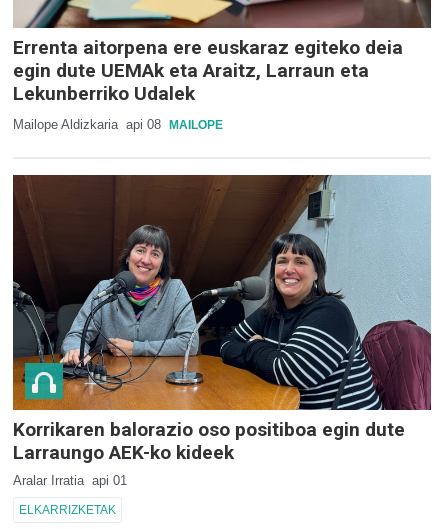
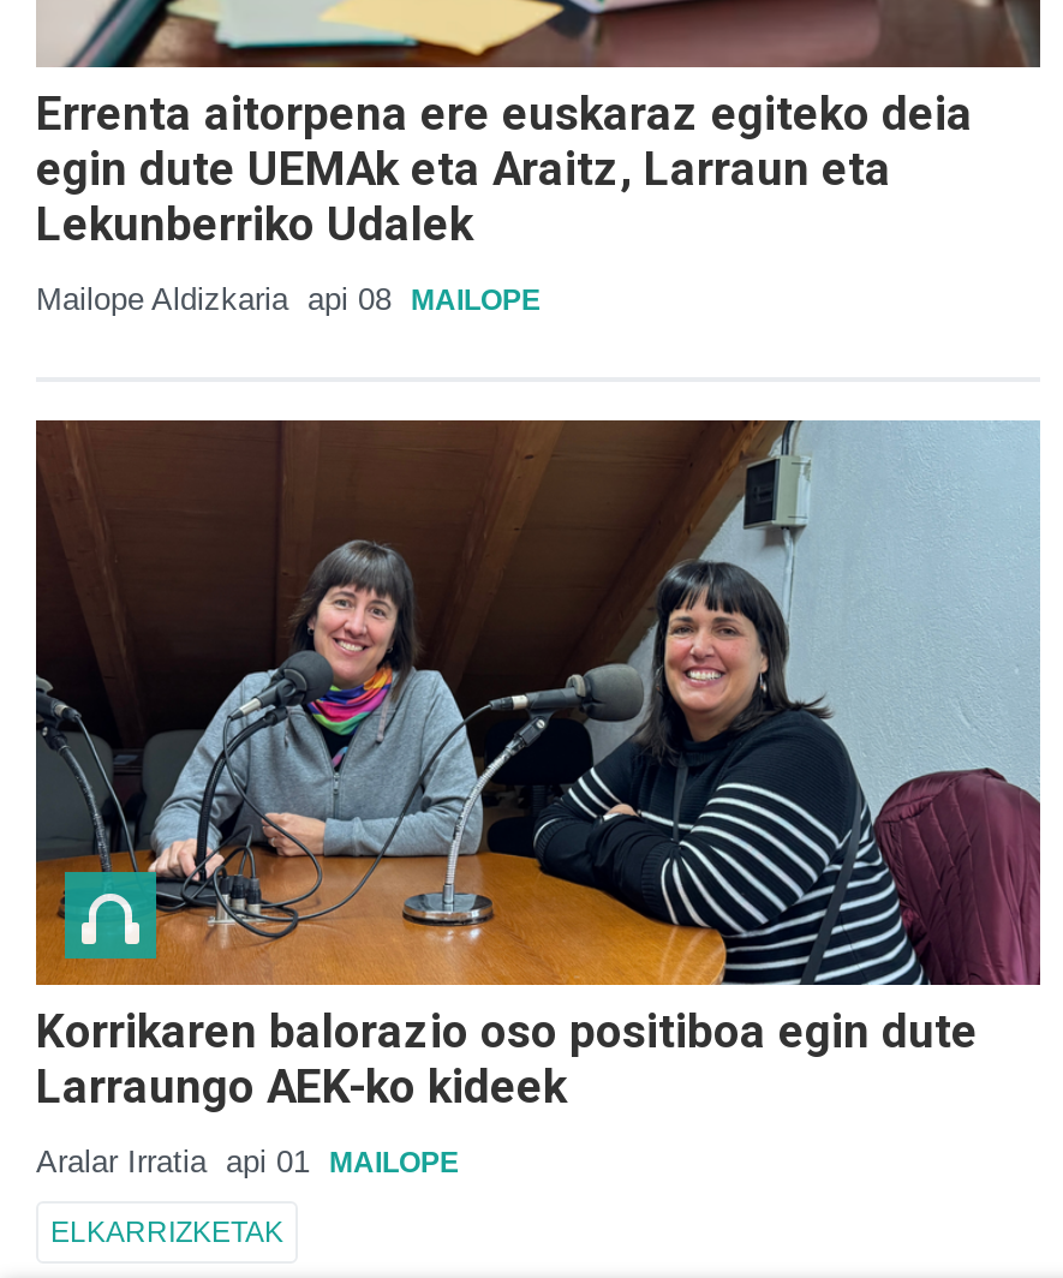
- Aralar Irratia api 01
+ Aralar Irratia api 01 MAILOPE
